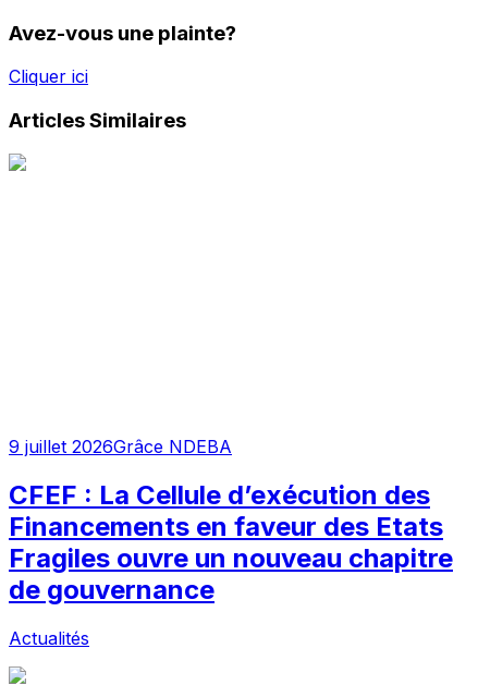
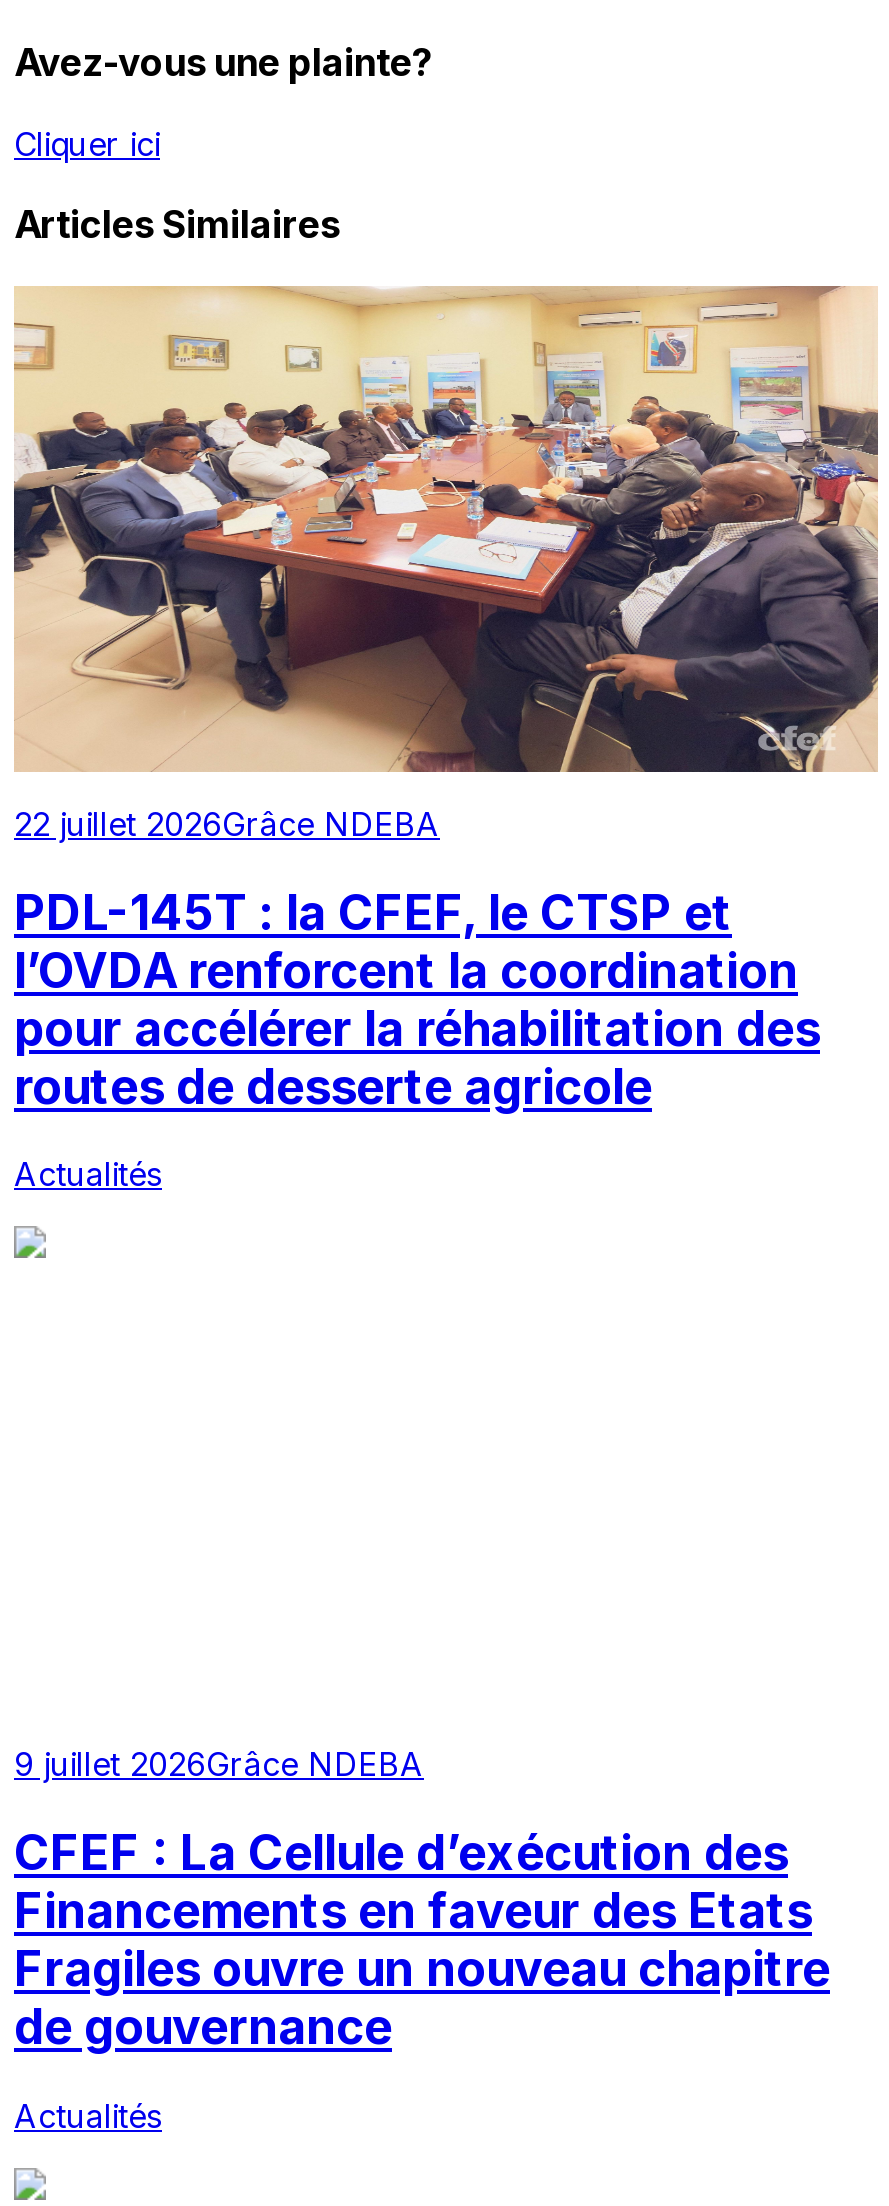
+ [image]
+ 22 juillet 2026Grâce NDEBA
+ PDL-145T : la CFEF, le CTSP et
+ l’OVDA renforcent la coordination
+ pour accélérer la réhabilitation des
+ routes de desserte agricole
+ Actualités
